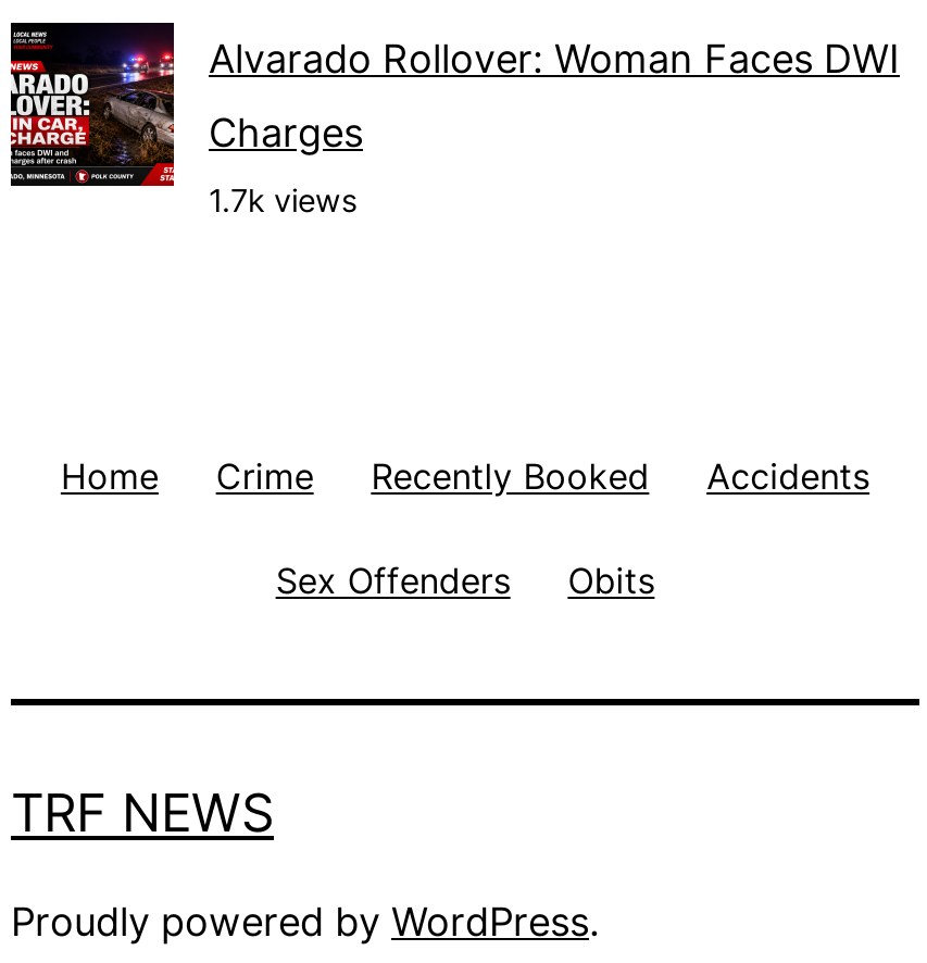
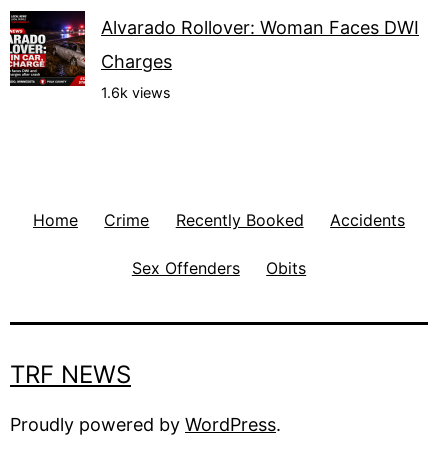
- 1.7k views
+ 1.6k views
